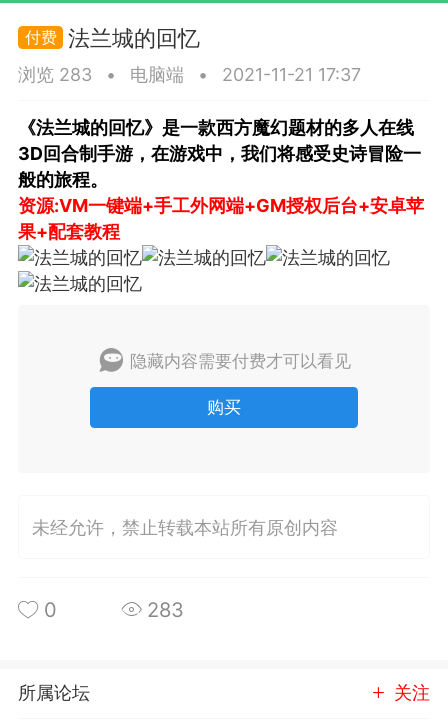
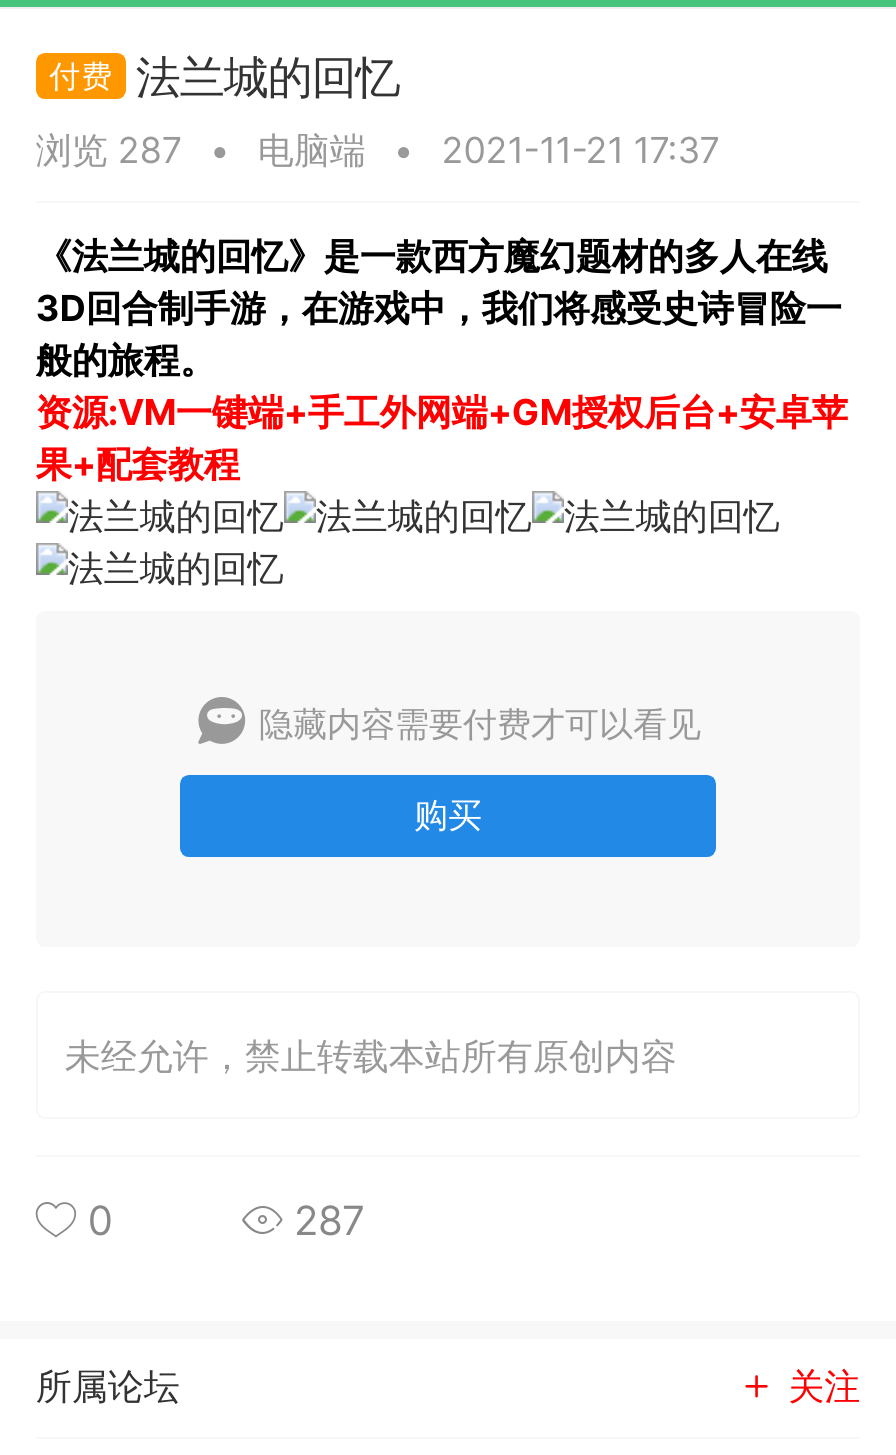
- 浏览 283
+ 浏览 287

- 283
+ 287
